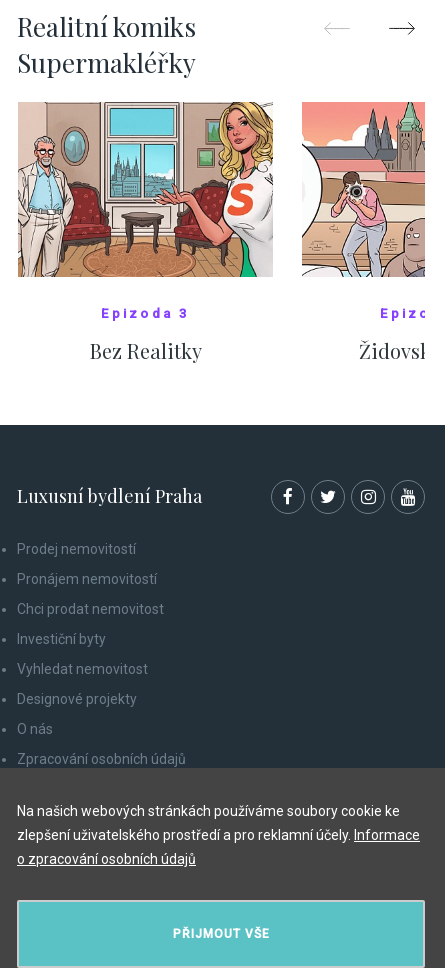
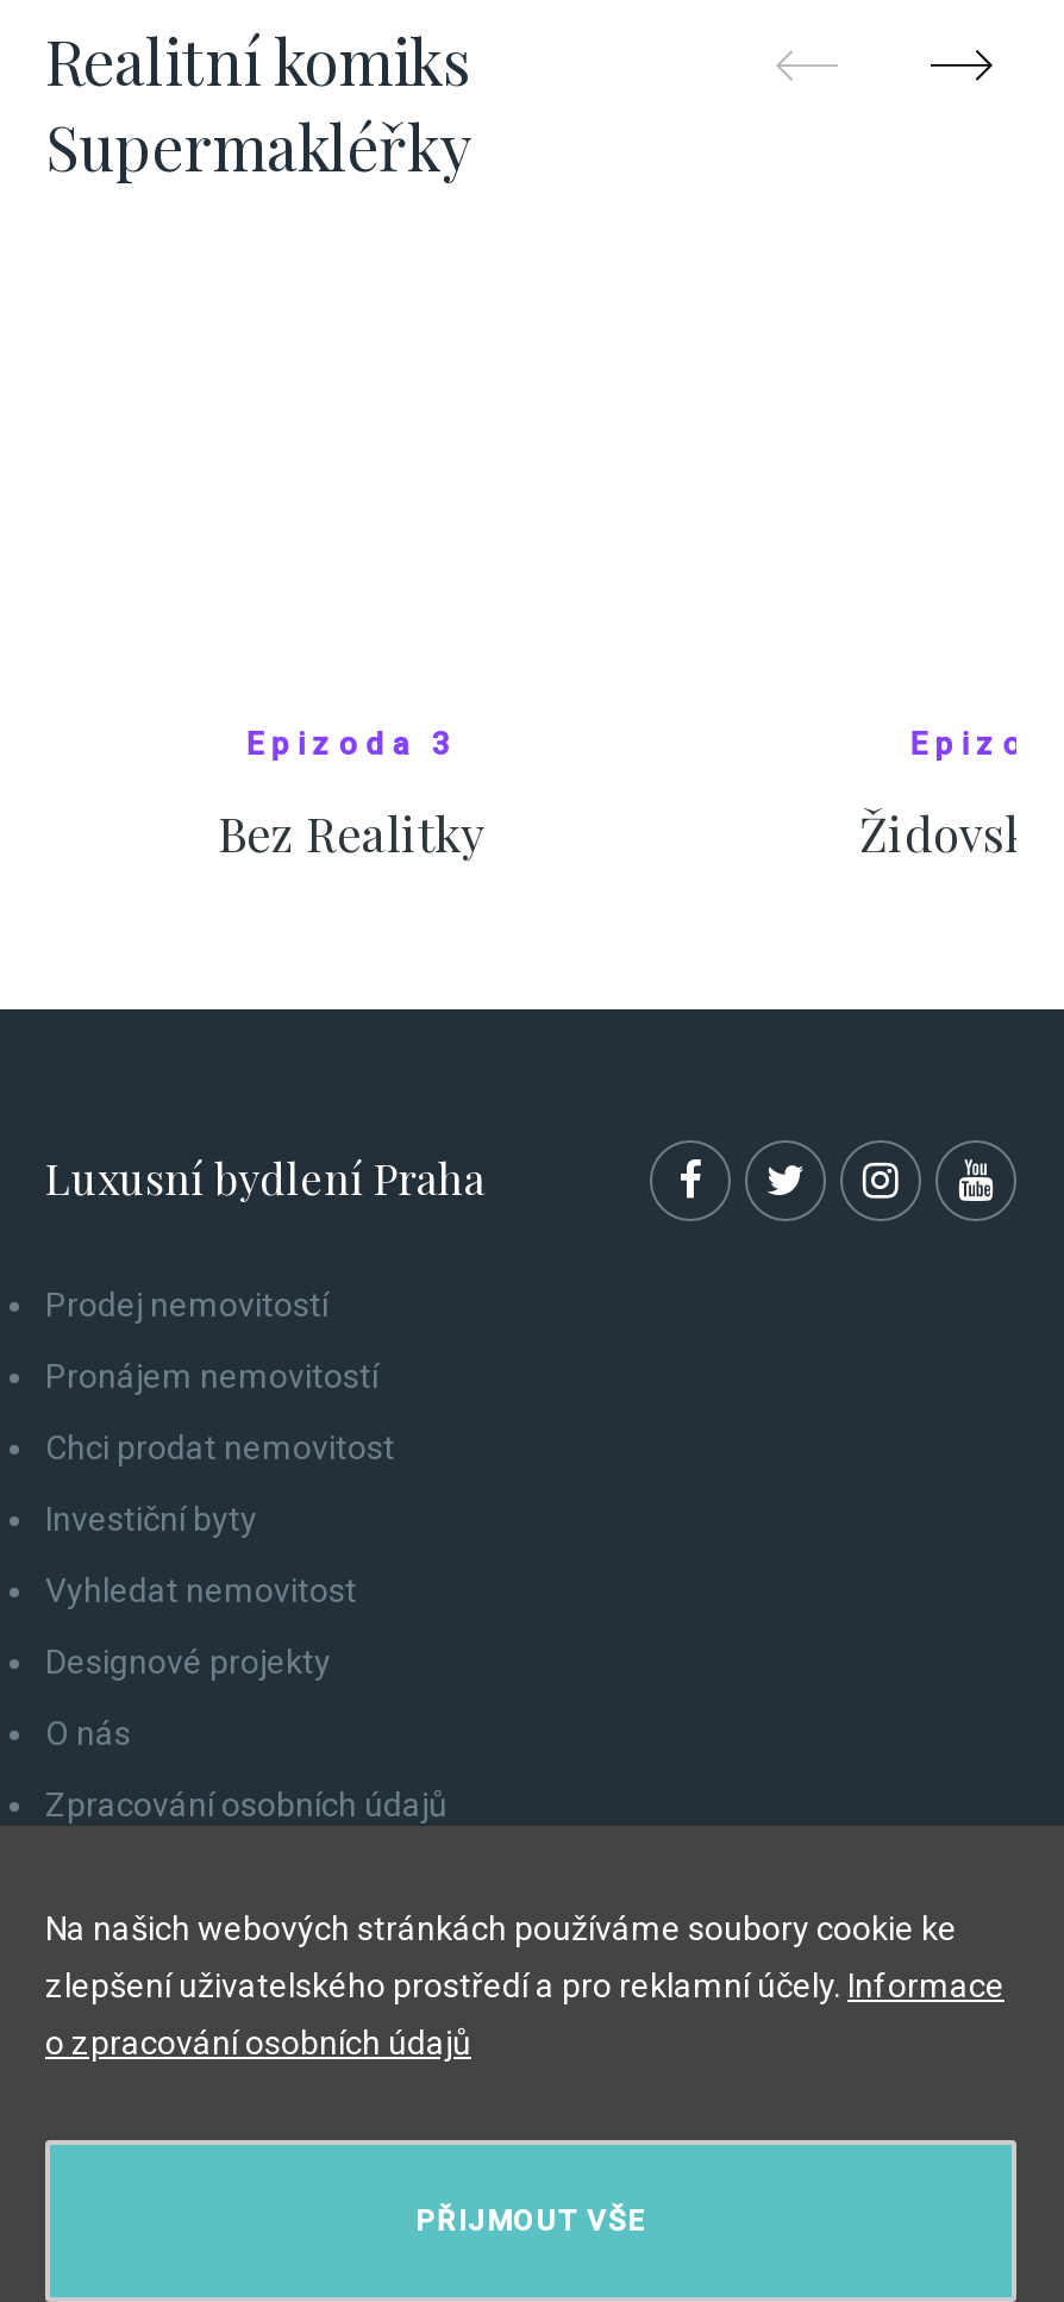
- [image]

- [image]
